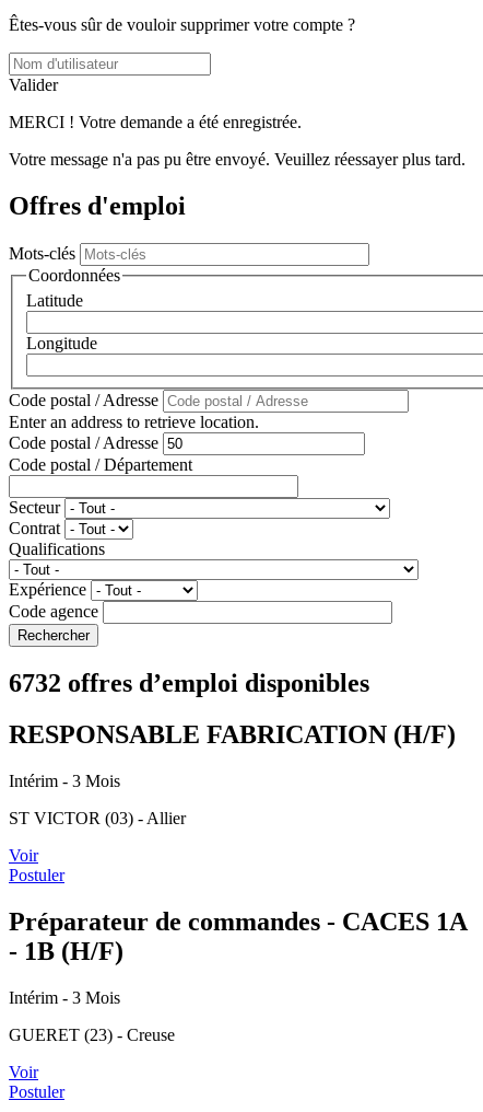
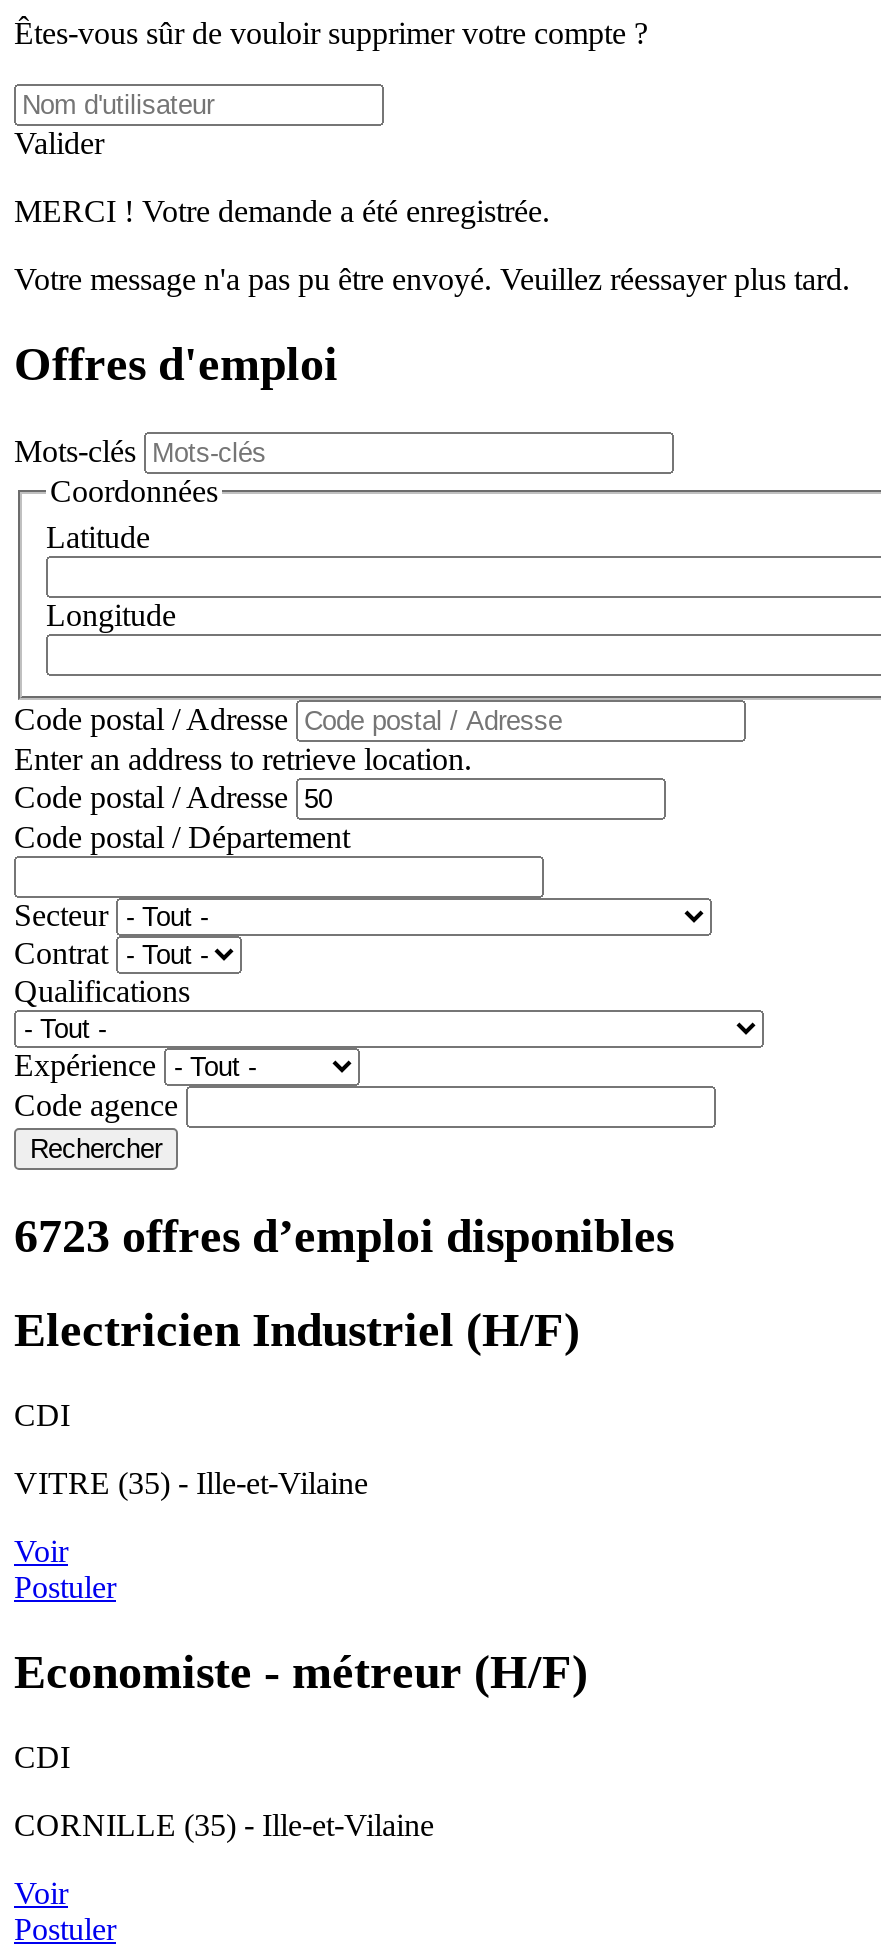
- 6732 offres d’emploi disponibles
+ 6723 offres d’emploi disponibles

- RESPONSABLE FABRICATION (H/F)
+ Electricien Industriel (H/F)

- Intérim - 3 Mois
+ CDI

- ST VICTOR (03) - Allier
+ VITRE (35) - Ille-et-Vilaine

- Préparateur de commandes - CACES 1A
- - 1B (H/F)
+ Economiste - métreur (H/F)

- Intérim - 3 Mois
+ CDI

- GUERET (23) - Creuse
+ CORNILLE (35) - Ille-et-Vilaine
